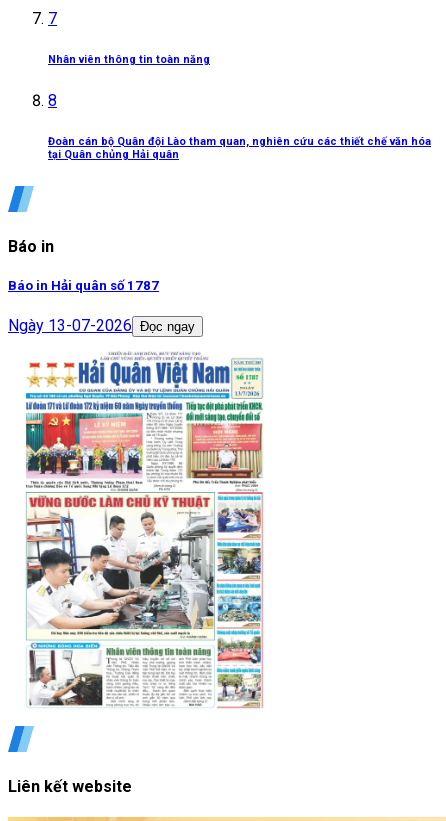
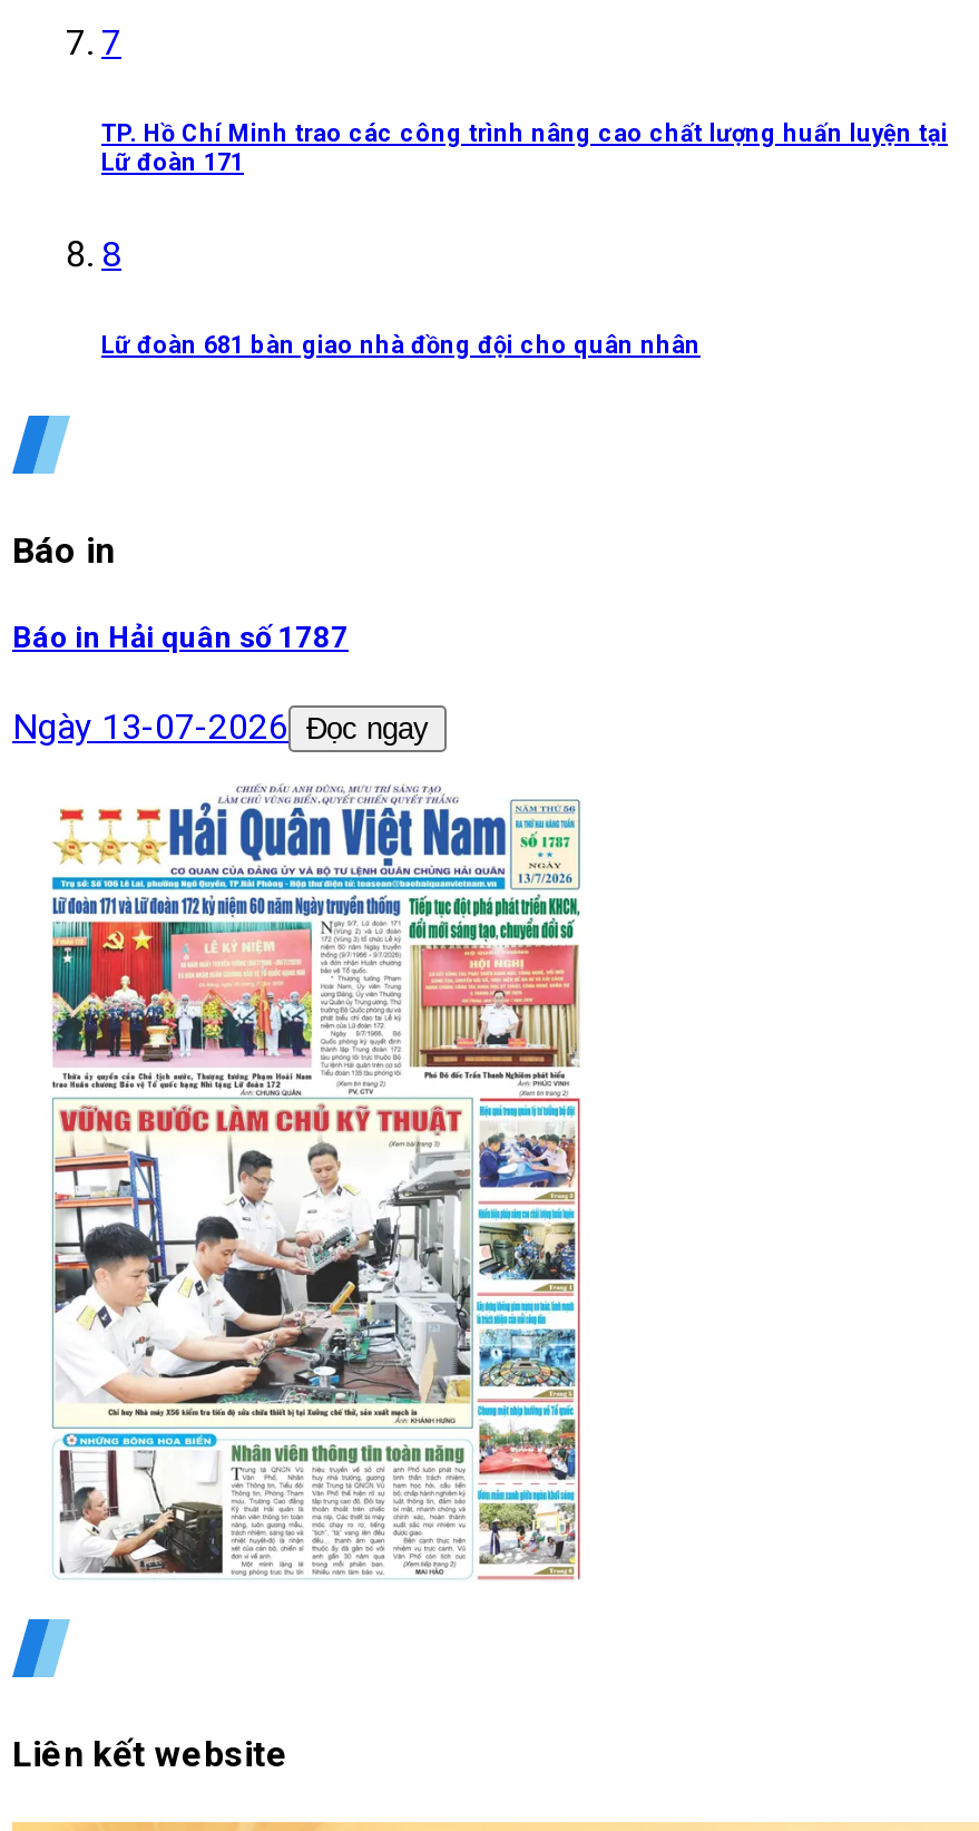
- Nhân viên thông tin toàn năng
+ TP. Hồ Chí Minh trao các công trình nâng cao chất lượng huấn luyện tại
+ Lữ đoàn 171

- Đoàn cán bộ Quân đội Lào tham quan, nghiên cứu các thiết chế văn hóa
- tại Quân chủng Hải quân
+ Lữ đoàn 681 bàn giao nhà đồng đội cho quân nhân
